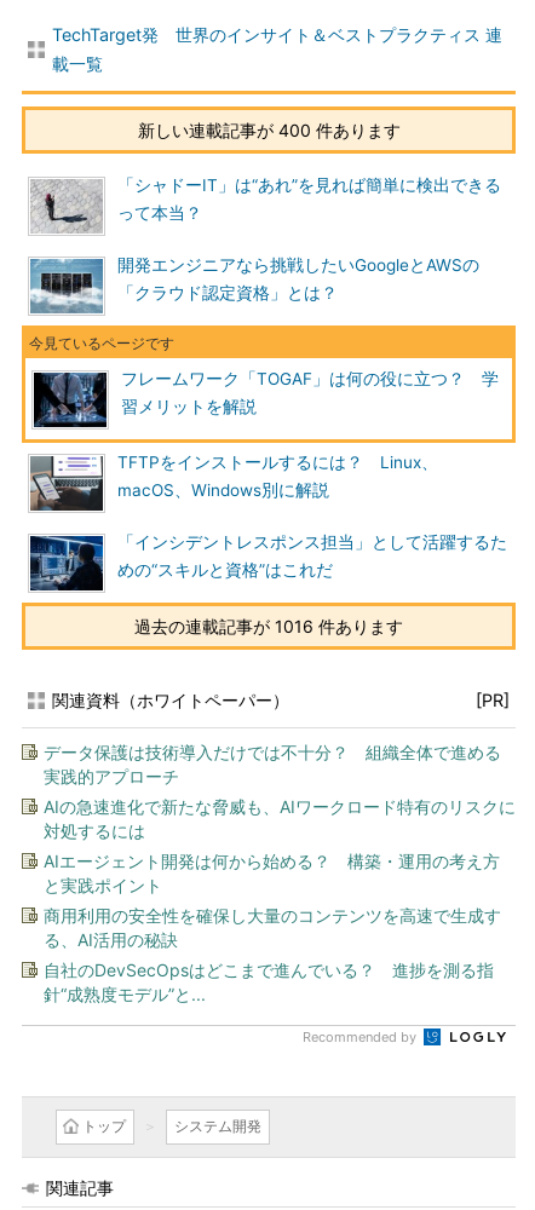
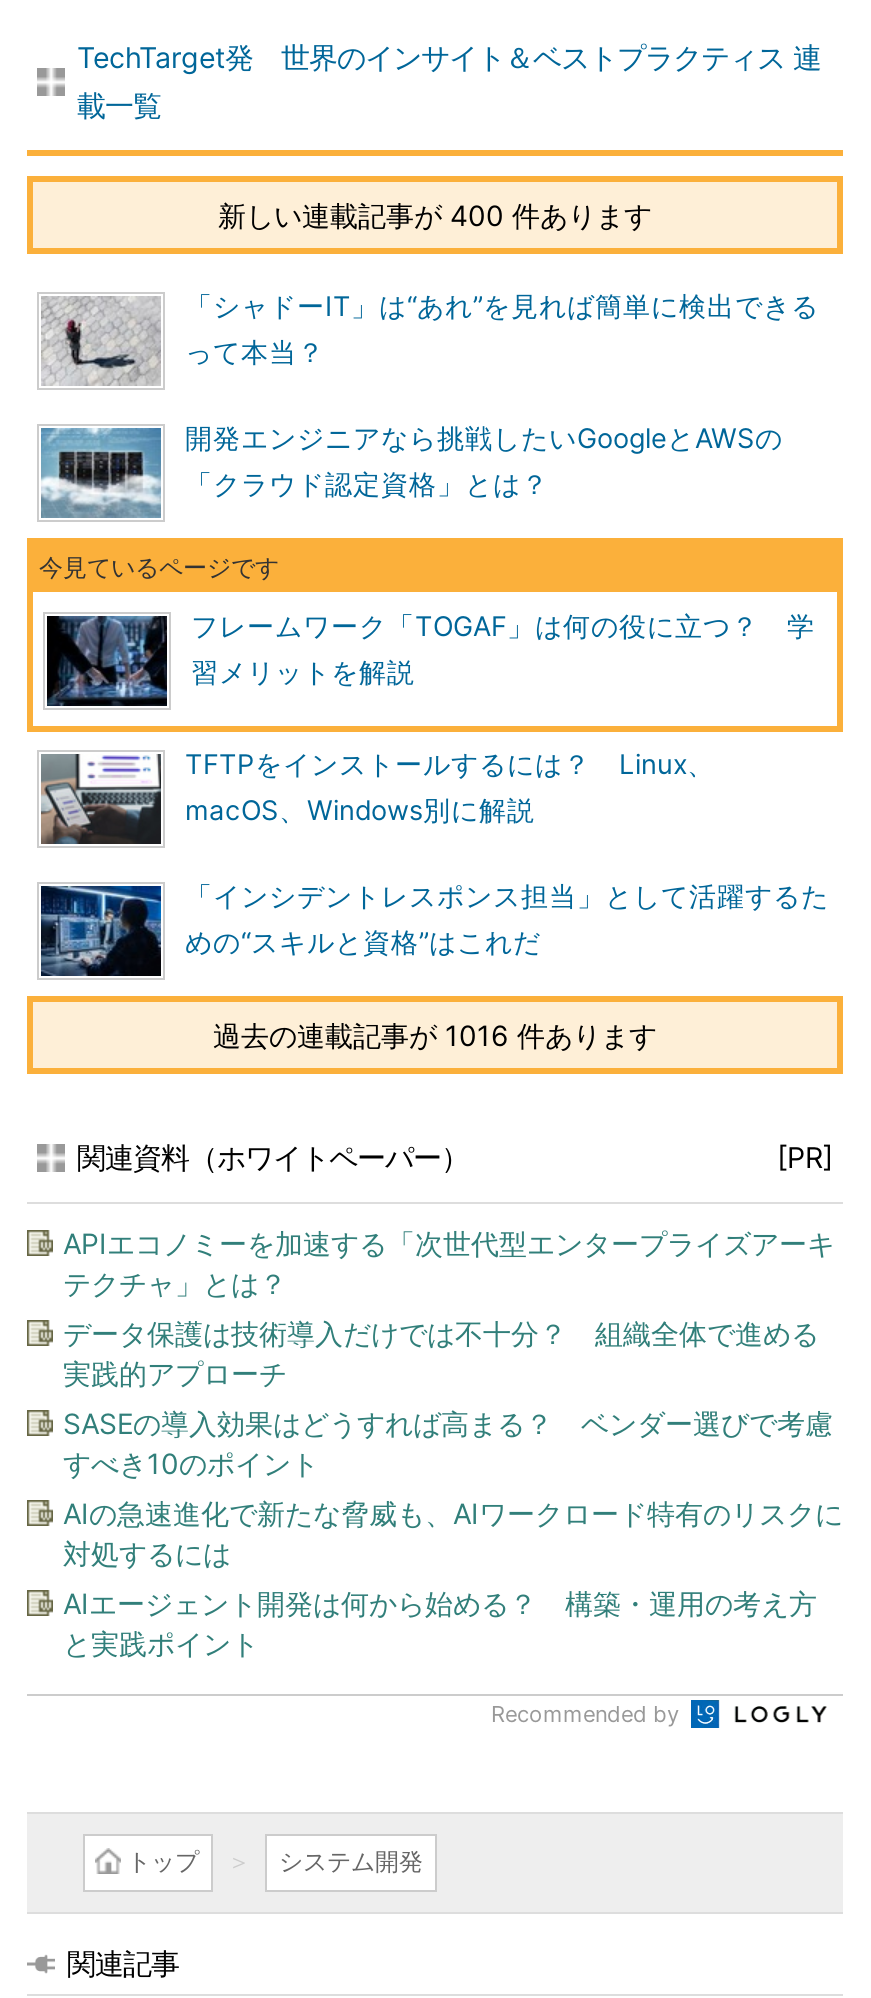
+ APIエコノミーを加速する「次世代型エンタープライズアーキ
+ テクチャ」とは？

moved down: データ保護は技術導入だけでは不十分？ 組織全体で進める | 実践的アプローチ

+ SASEの導入効果はどうすれば高まる？ ベンダー選びで考慮
+ すべき10のポイント

moved down: AIの急速進化で新たな脅威も、AIワークロード特有のリスクに | 対処するには | AIエージェント開発は何から始める？ 構築・運用の考え方 | と実践ポイント

- 商用利用の安全性を確保し大量のコンテンツを高速で生成す
- る、AI活用の秘訣
- 自社のDevSecOpsはどこまで進んでいる？ 進捗を測る指
- 針“成熟度モデル”と...
